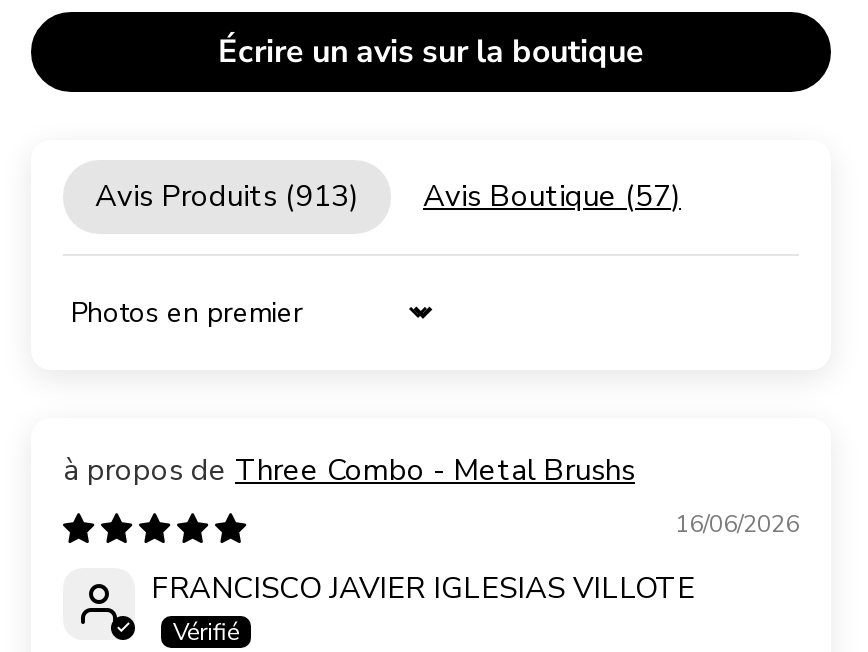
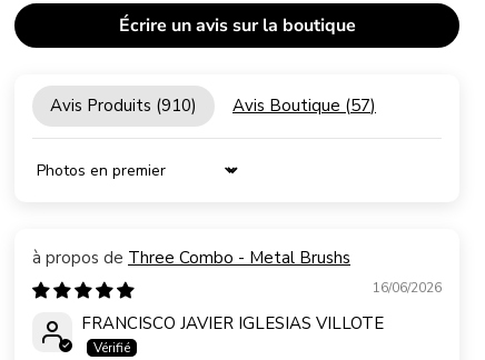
- Avis Produits (913)
+ Avis Produits (910)
